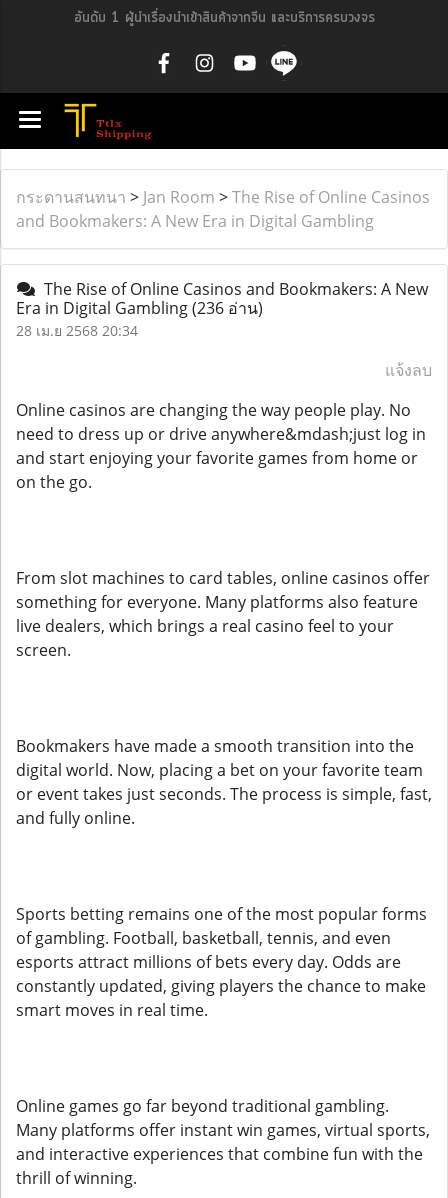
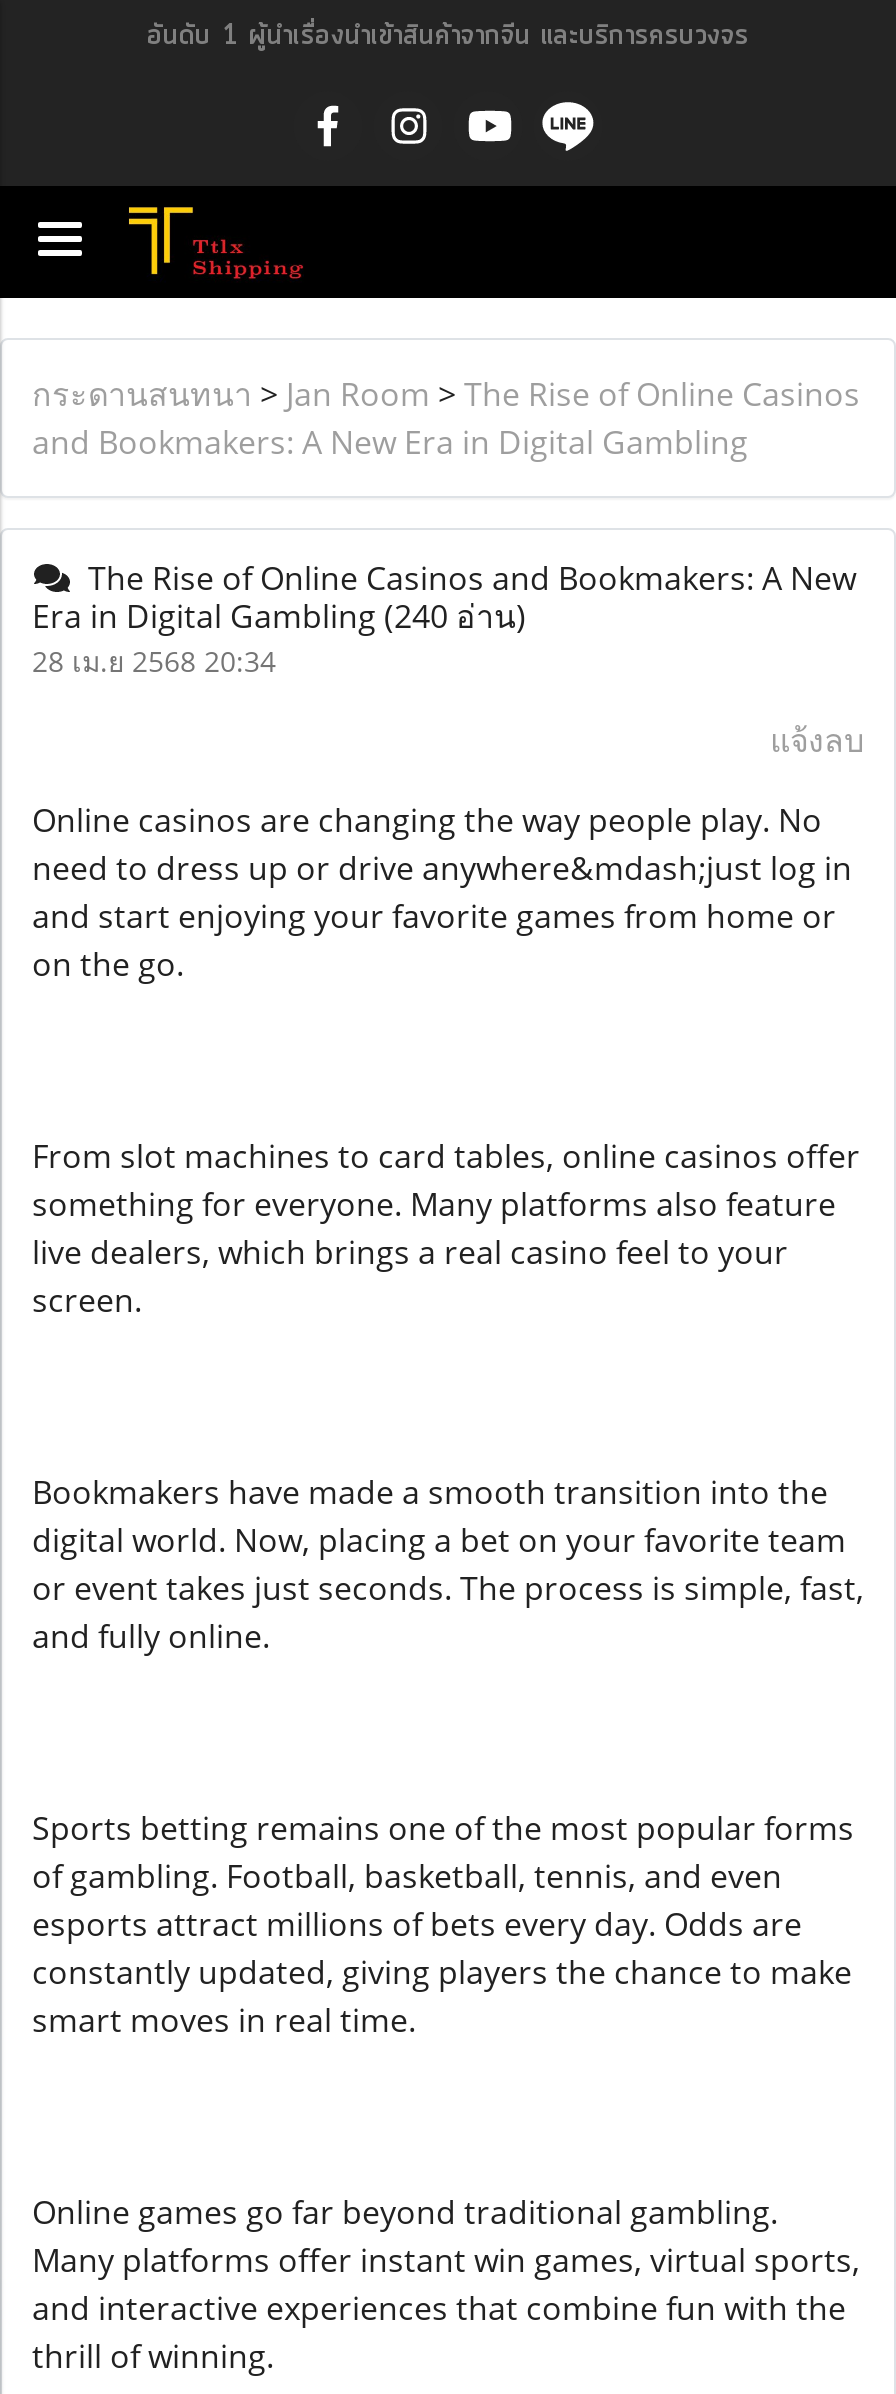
- Era in Digital Gambling (236 อ่าน)
+ Era in Digital Gambling (240 อ่าน)
